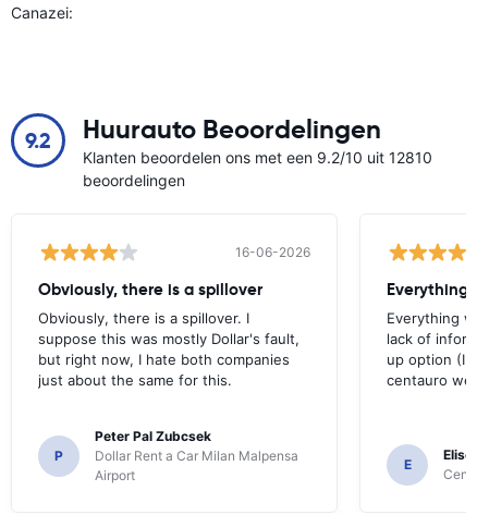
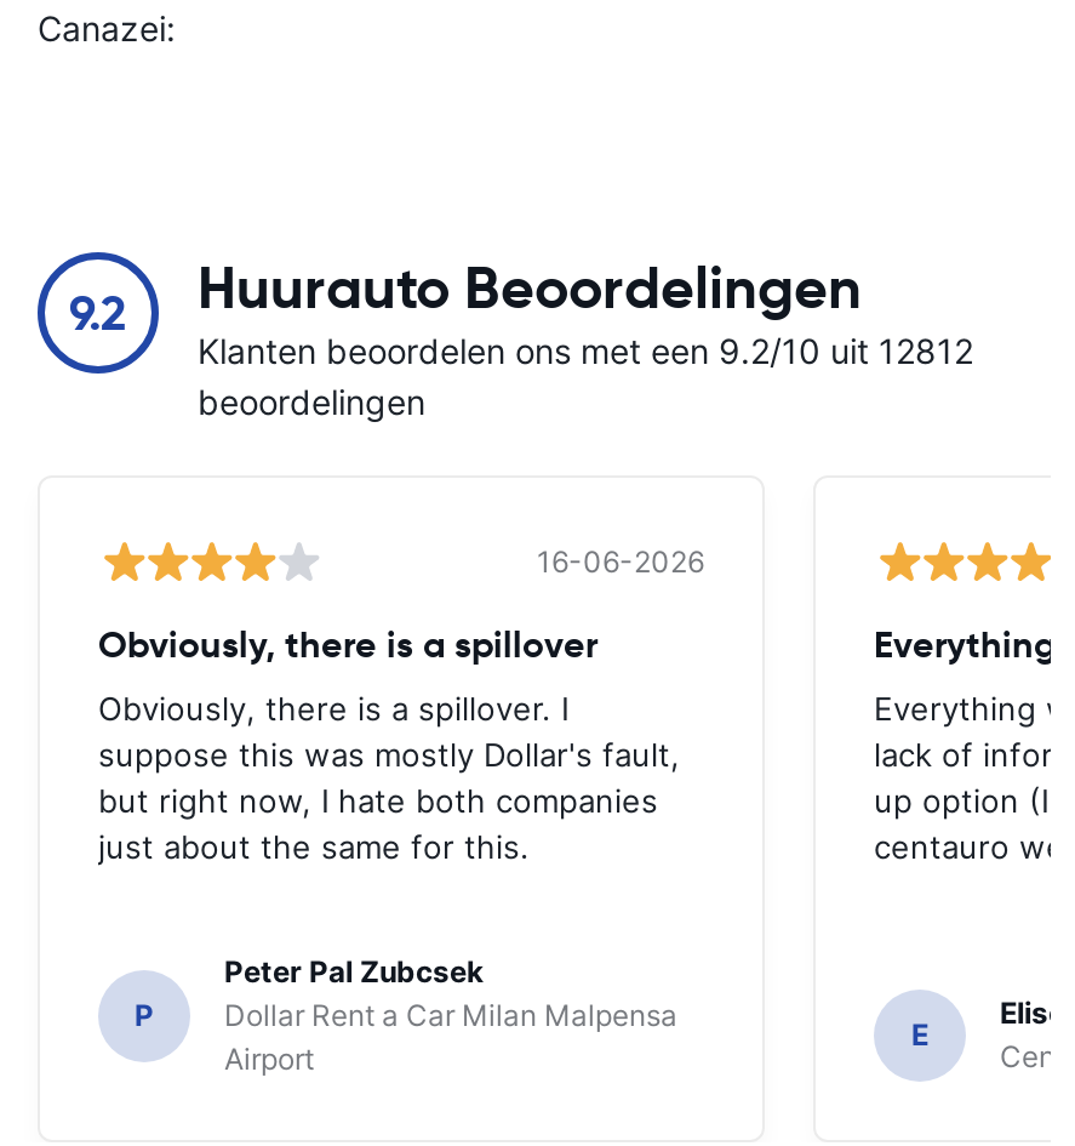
- Klanten beoordelen ons met een 9.2/10 uit 12810
+ Klanten beoordelen ons met een 9.2/10 uit 12812
